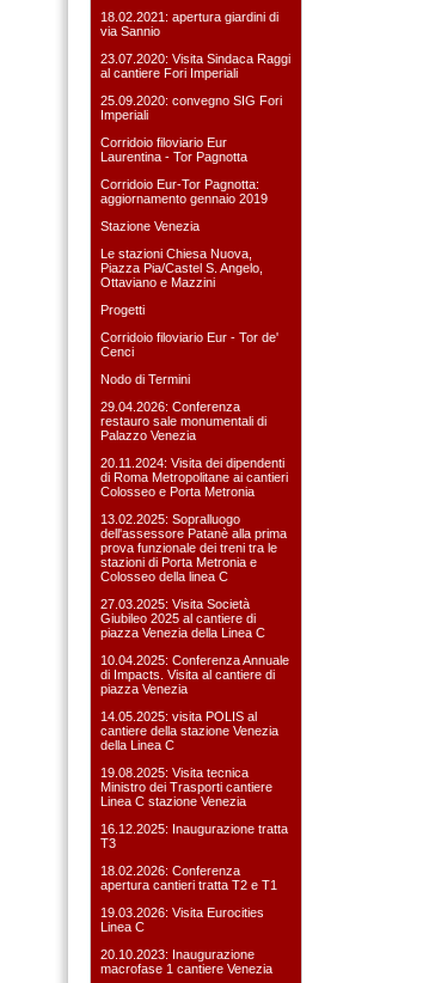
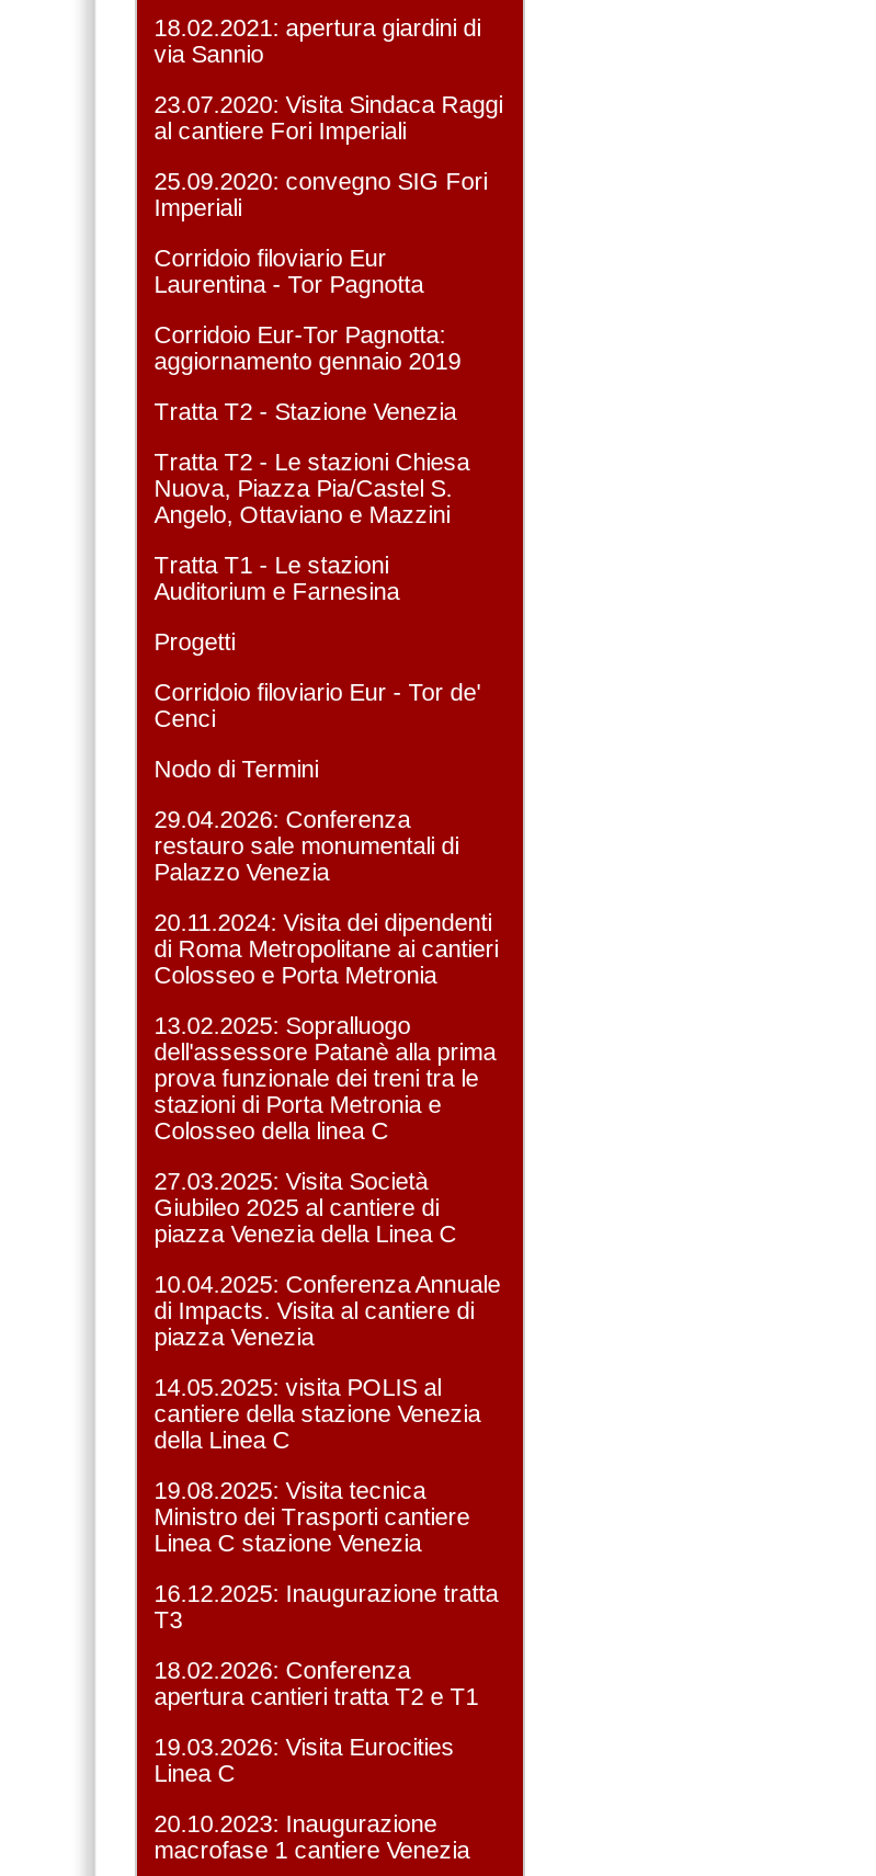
- Stazione Venezia
- Le stazioni Chiesa Nuova,
- Piazza Pia/Castel S. Angelo,
- Ottaviano e Mazzini
+ Tratta T2 - Stazione Venezia
+ Tratta T2 - Le stazioni Chiesa
+ Nuova, Piazza Pia/Castel S.
+ Angelo, Ottaviano e Mazzini
+ Tratta T1 - Le stazioni
+ Auditorium e Farnesina
